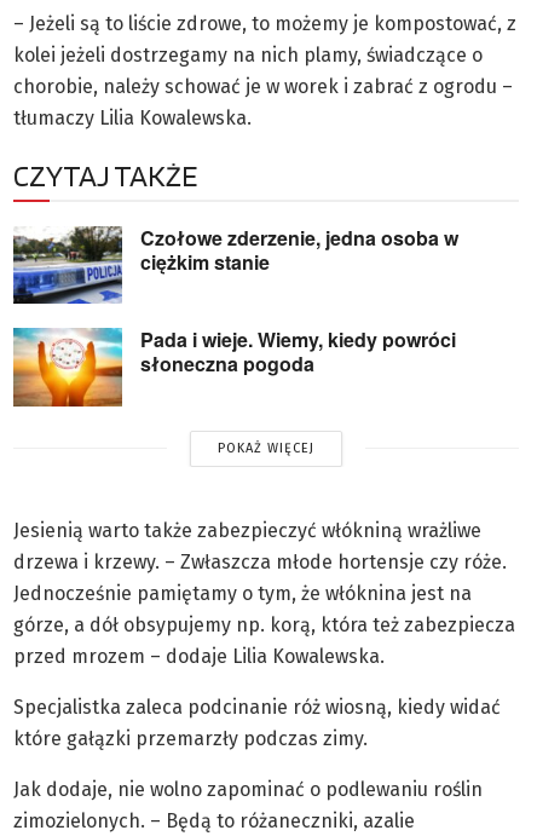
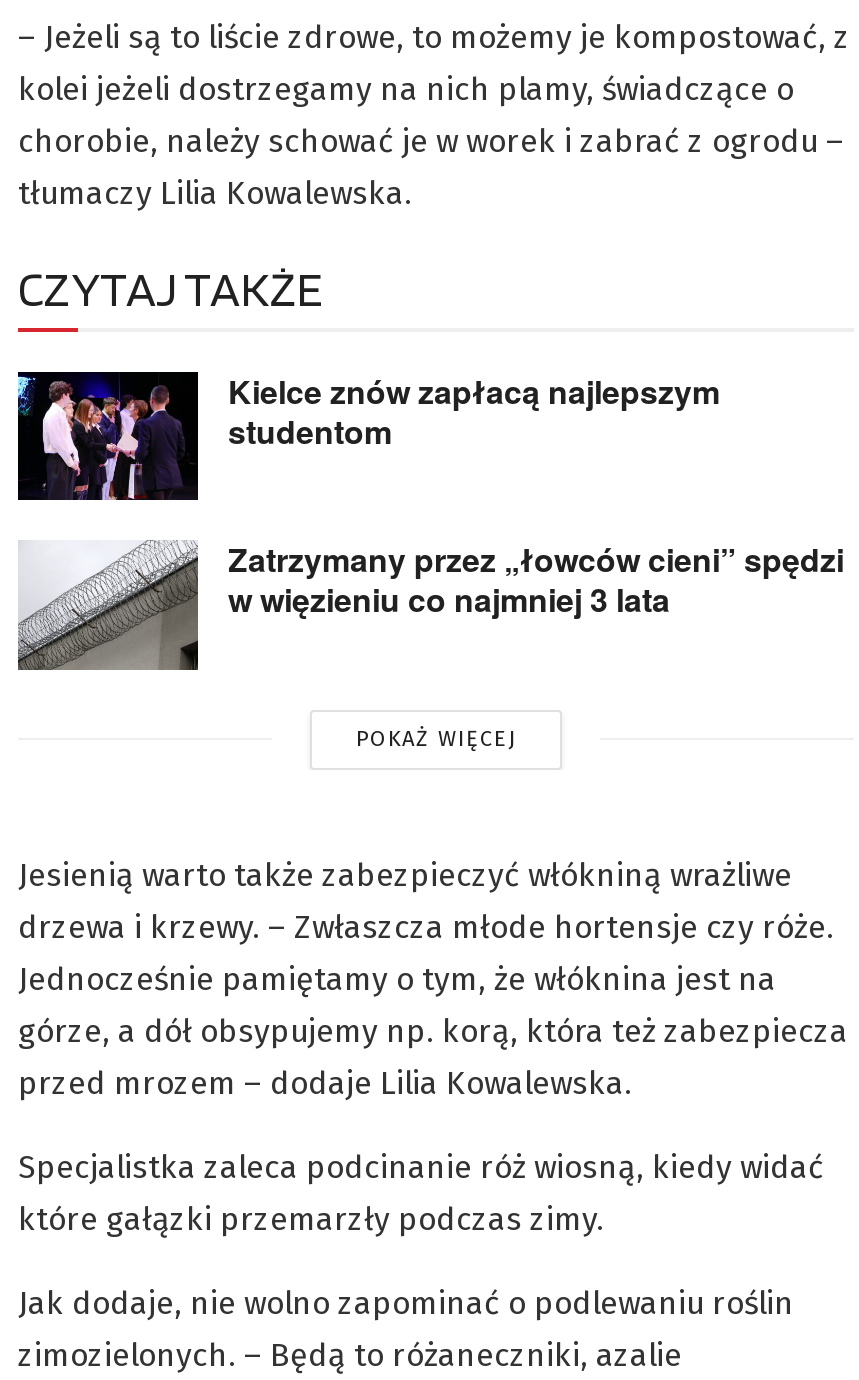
- [image]
- Czołowe zderzenie, jedna osoba w
- ciężkim stanie
+ [image]
+ Kielce znów zapłacą najlepszym
+ studentom

- [image]
- Pada i wieje. Wiemy, kiedy powróci
- słoneczna pogoda
+ [image]
+ Zatrzymany przez „łowców cieni” spędzi
+ w więzieniu co najmniej 3 lata
